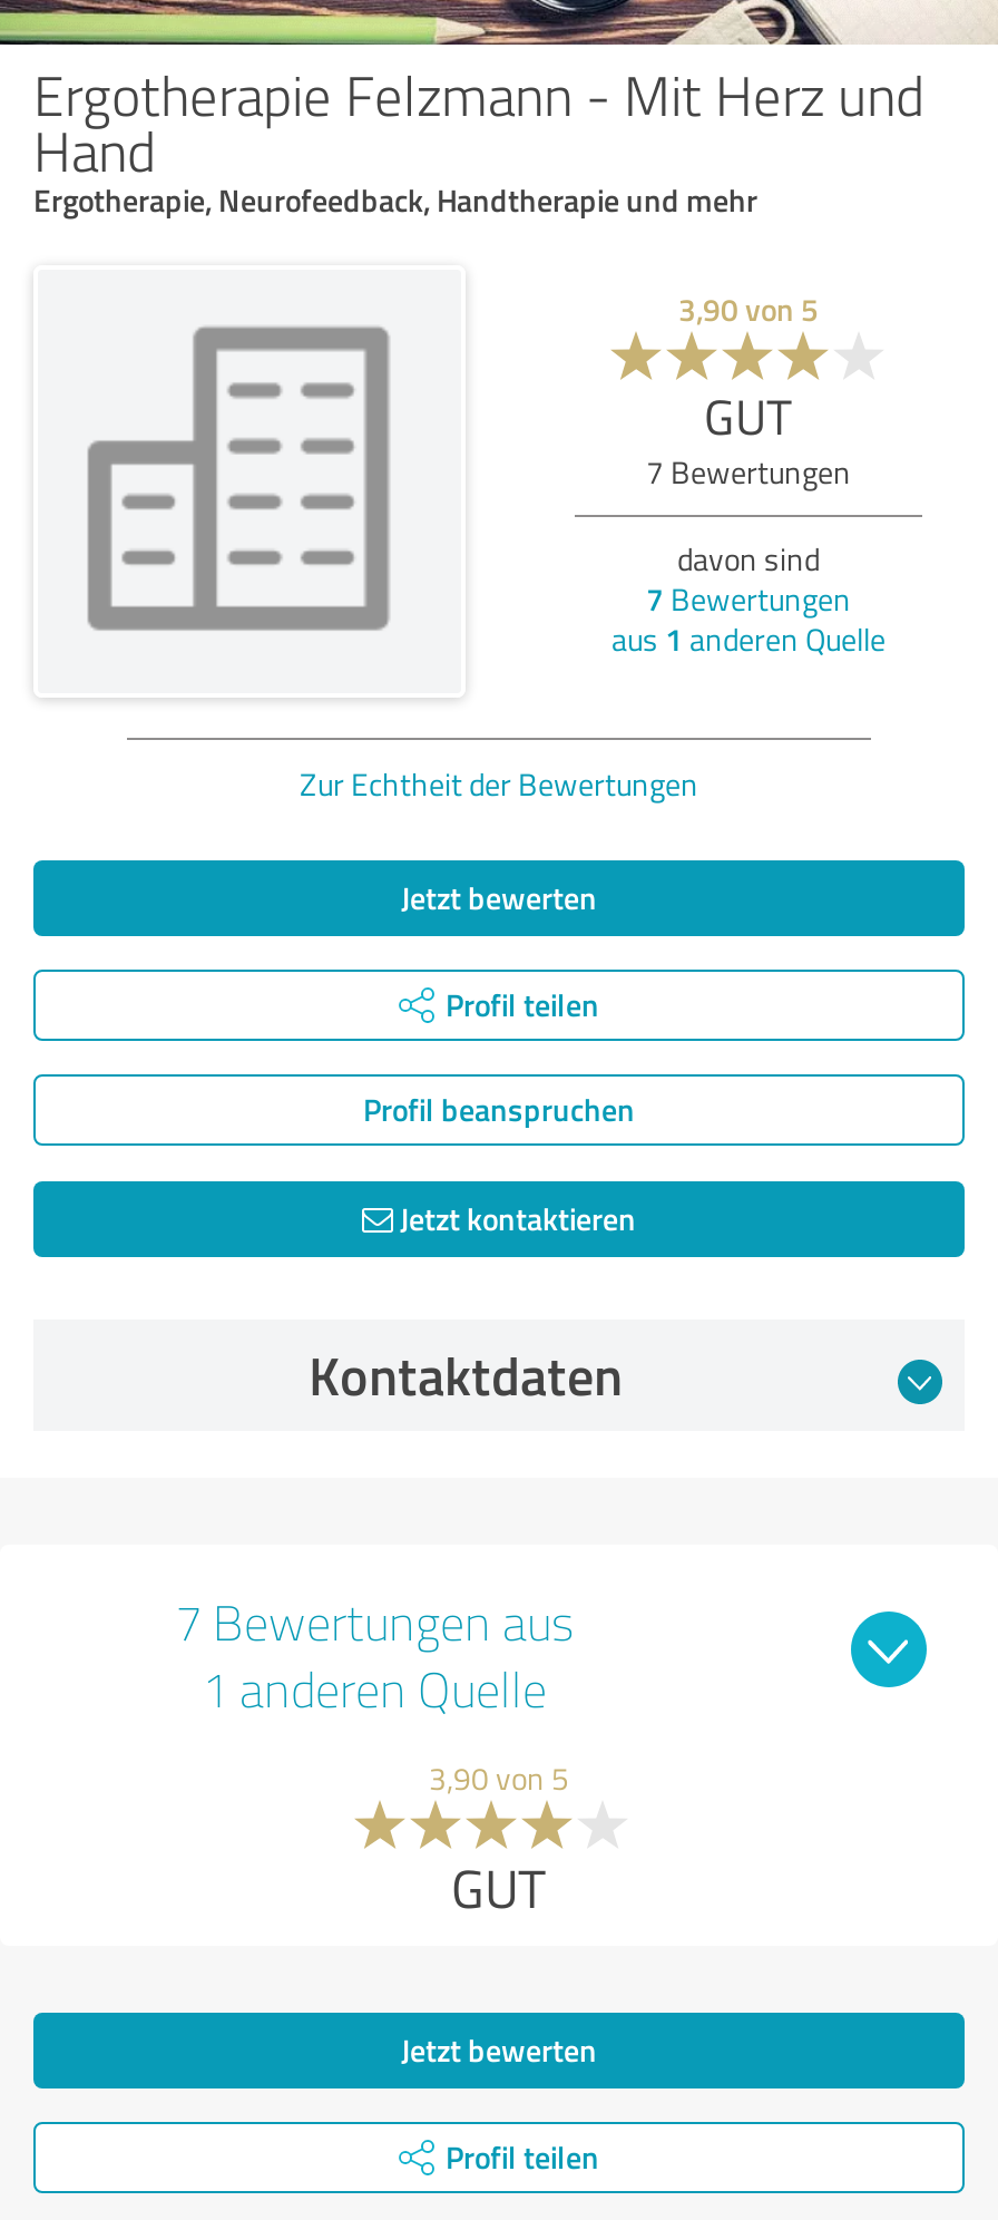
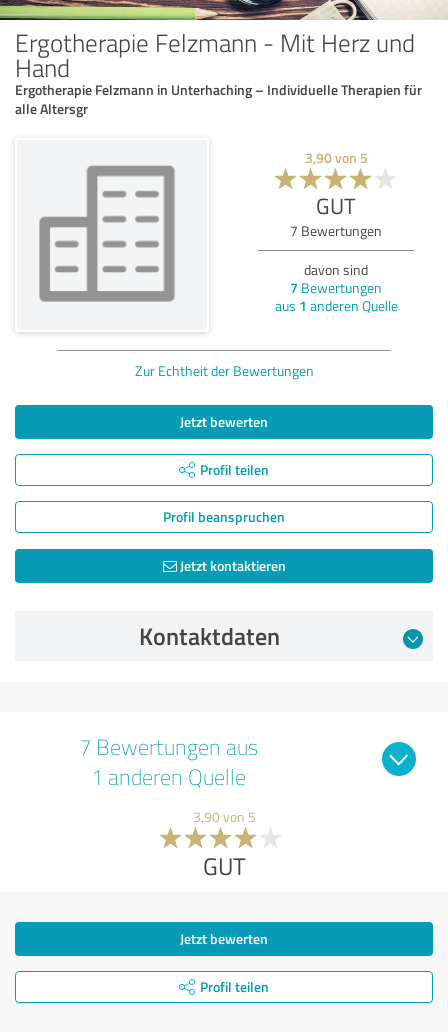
- Ergotherapie, Neurofeedback, Handtherapie und mehr
+ Ergotherapie Felzmann in Unterhaching – Individuelle Therapien für
+ alle Altersgr
